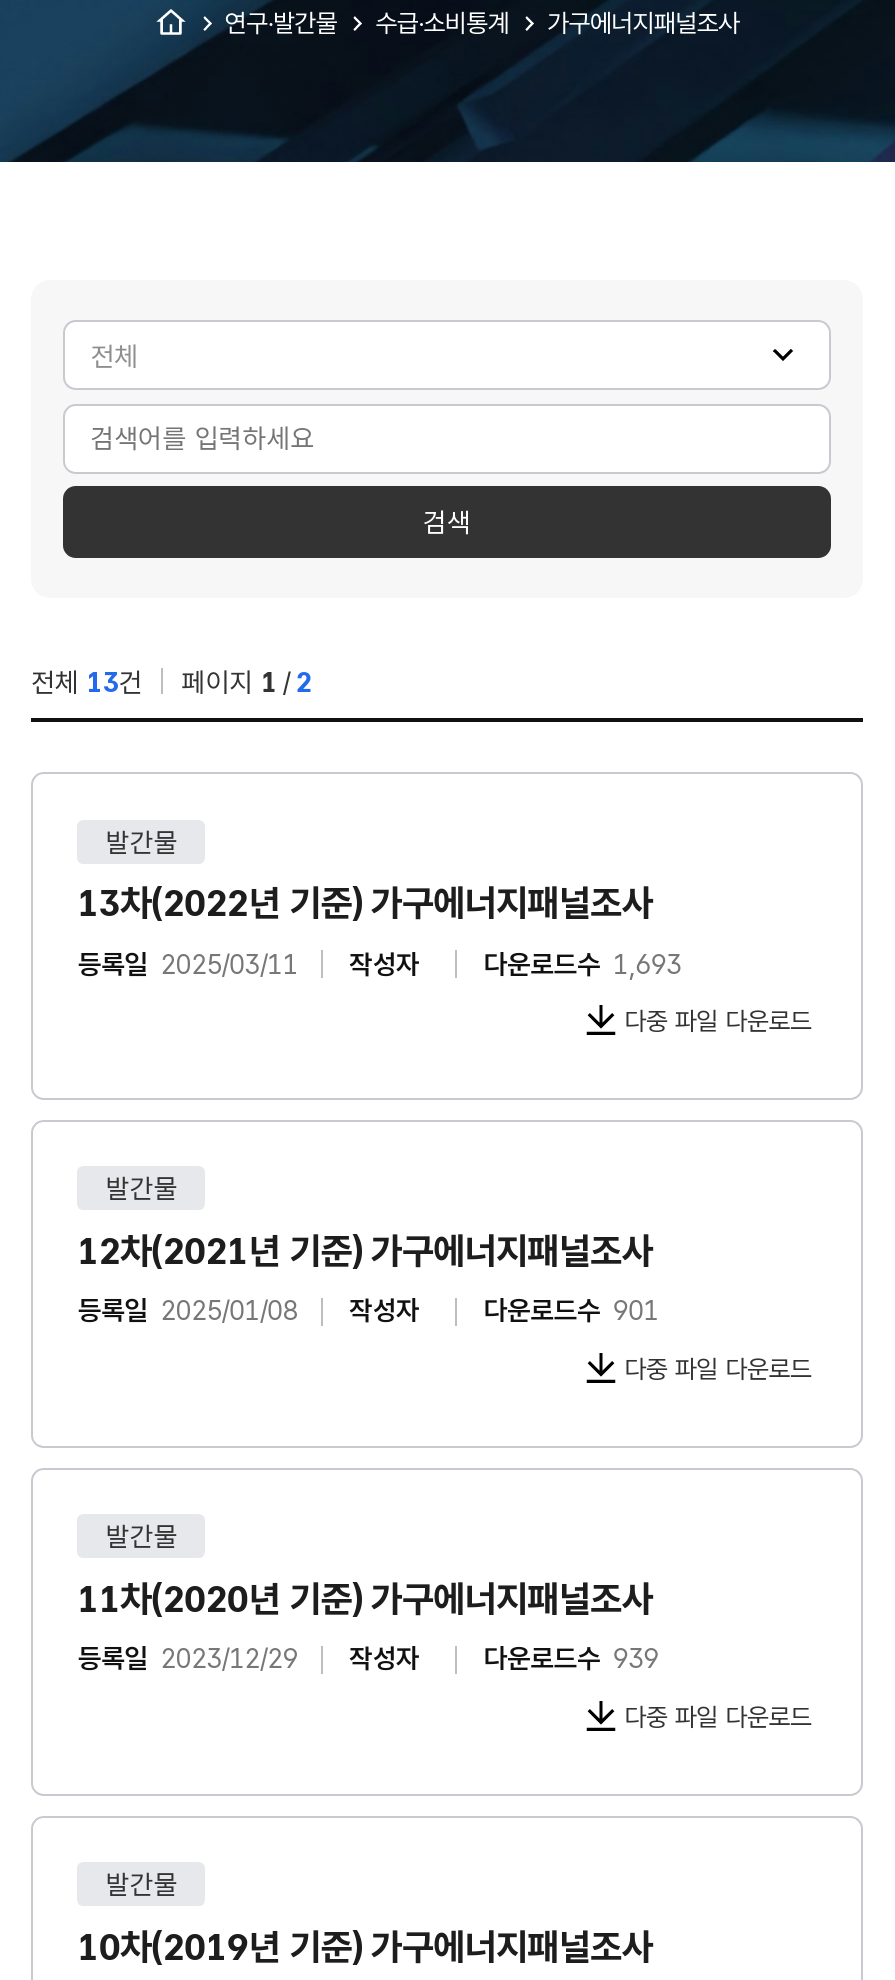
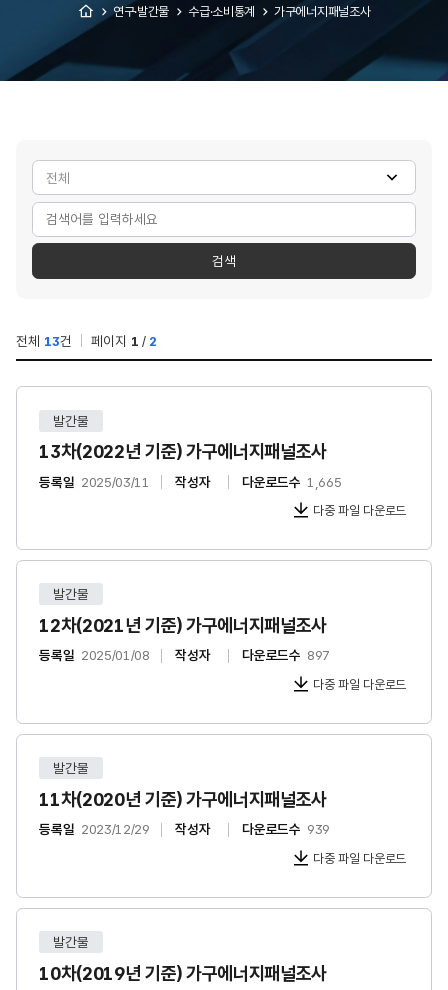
- 등록일 2025/03/11 작성자 다운로드수 1,693
+ 등록일 2025/03/11 작성자 다운로드수 1,665

- 등록일 2025/01/08 작성자 다운로드수 901
+ 등록일 2025/01/08 작성자 다운로드수 897
